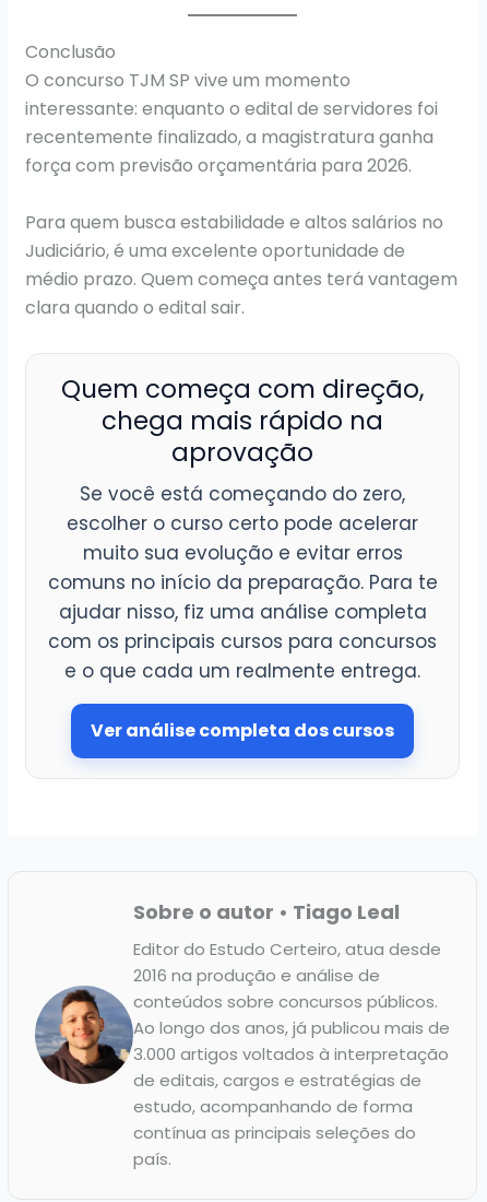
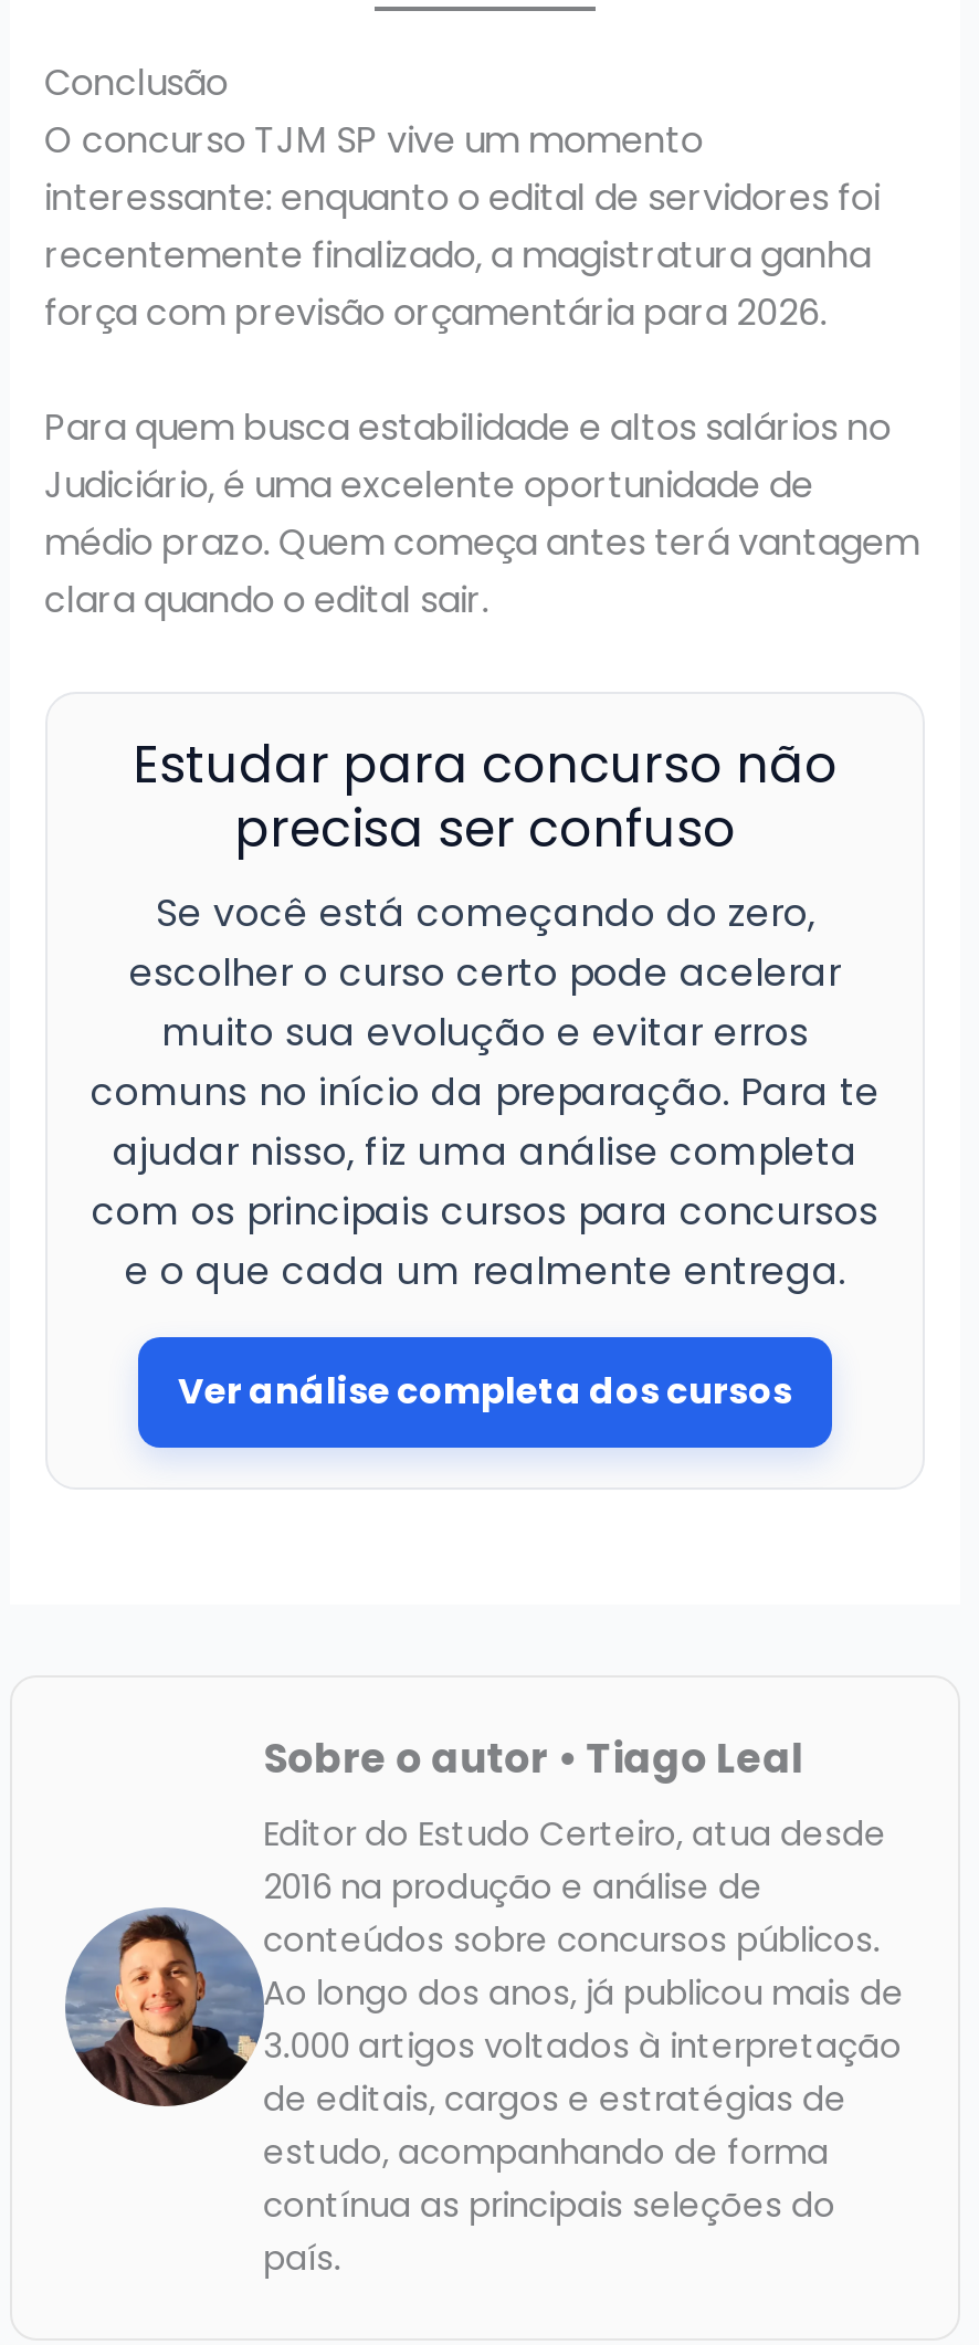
- Quem começa com direção,
- chega mais rápido na
- aprovação
+ Estudar para concurso não
+ precisa ser confuso
